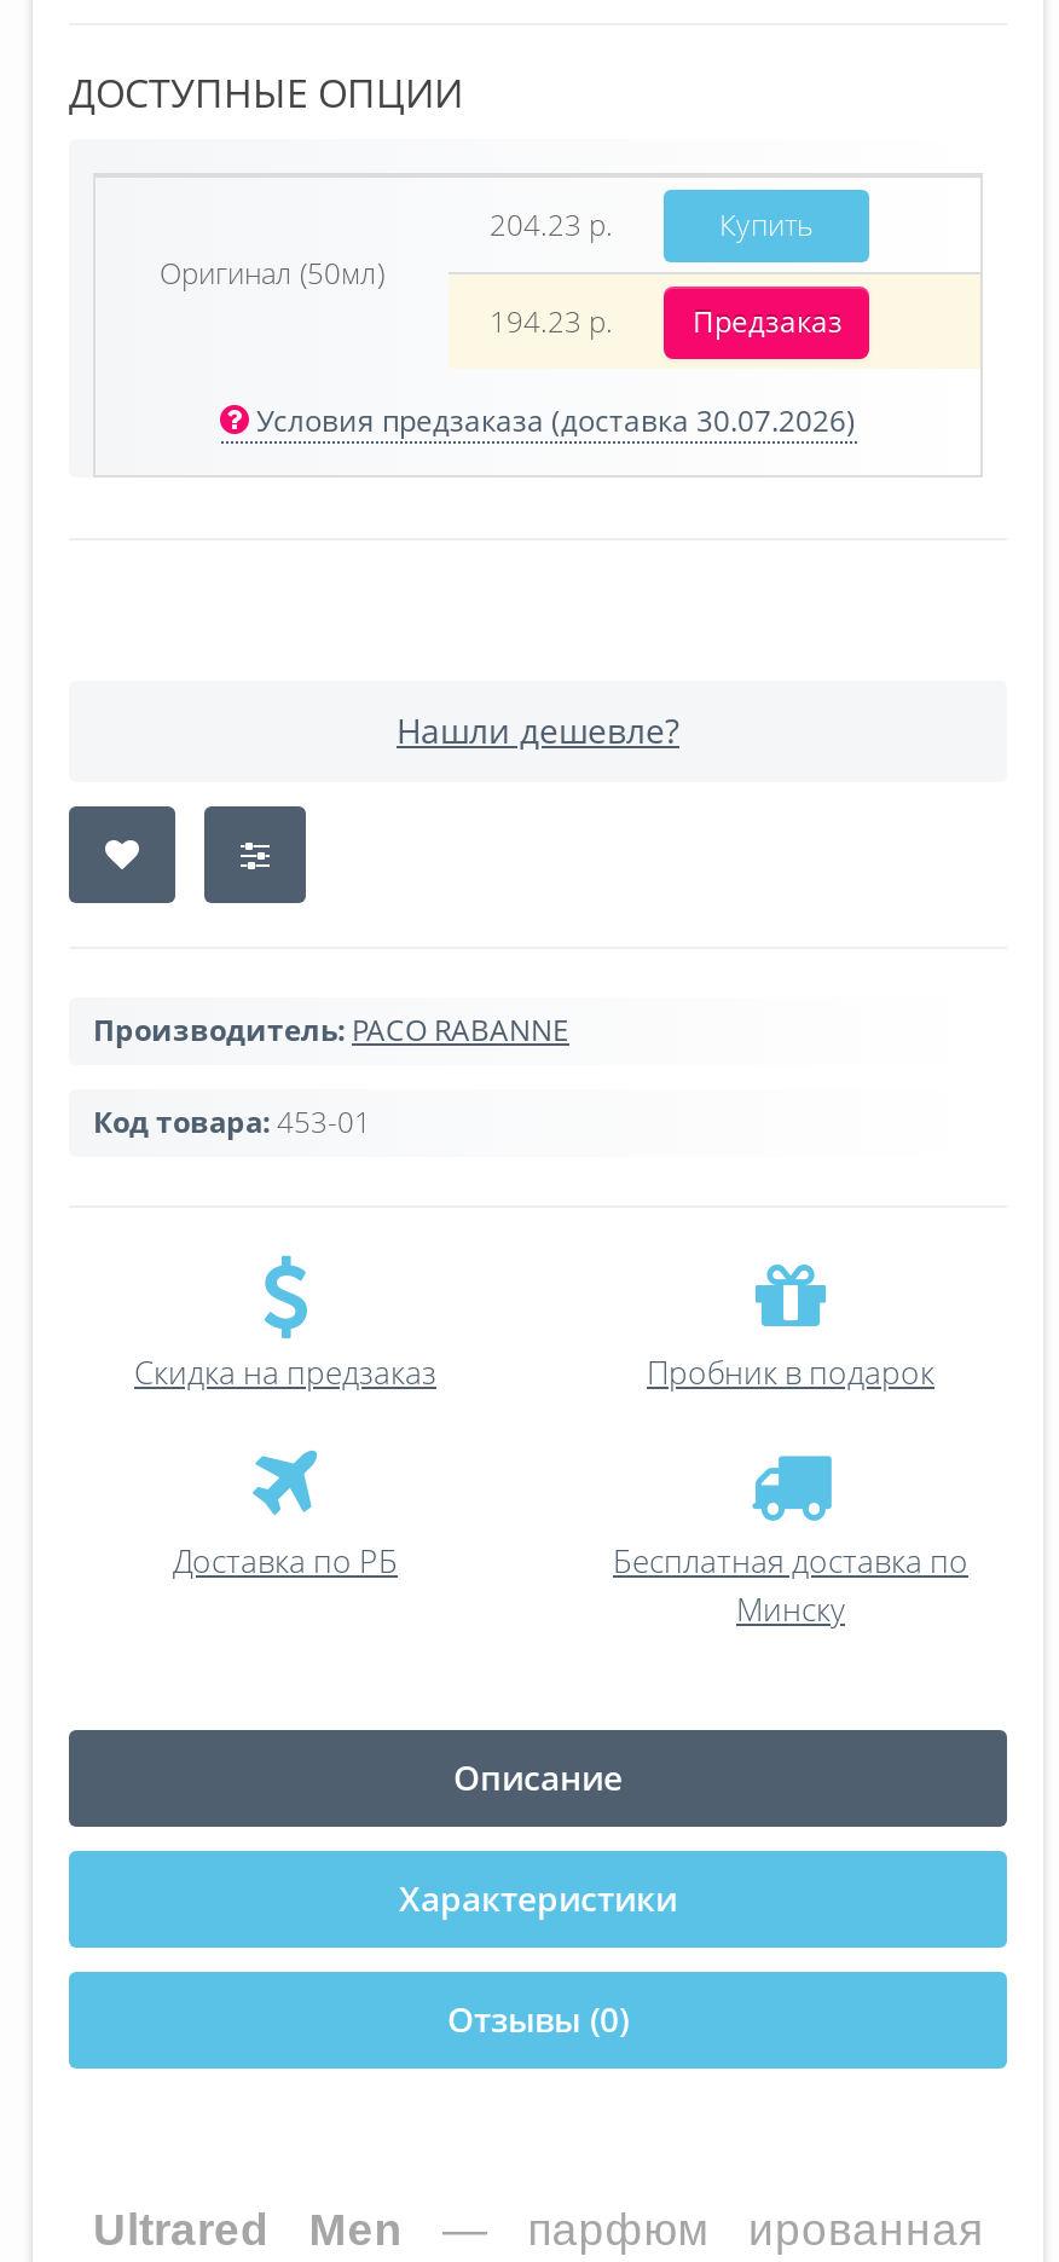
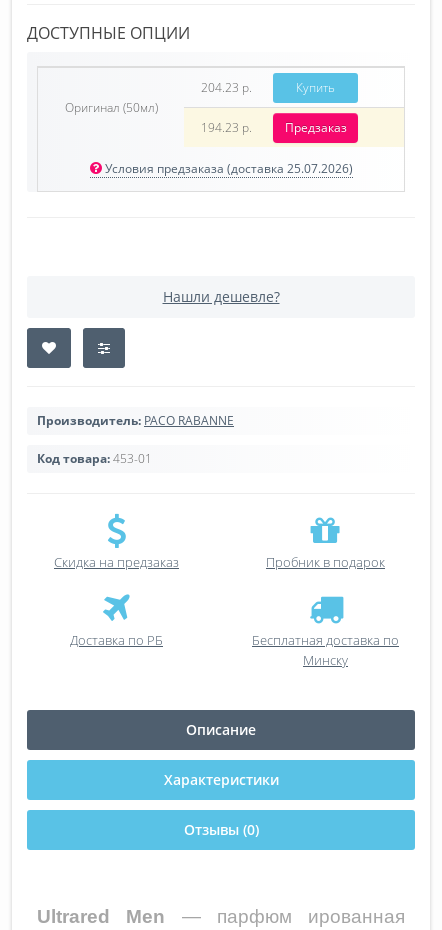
- Условия предзаказа (доставка 30.07.2026)
+ Условия предзаказа (доставка 25.07.2026)
